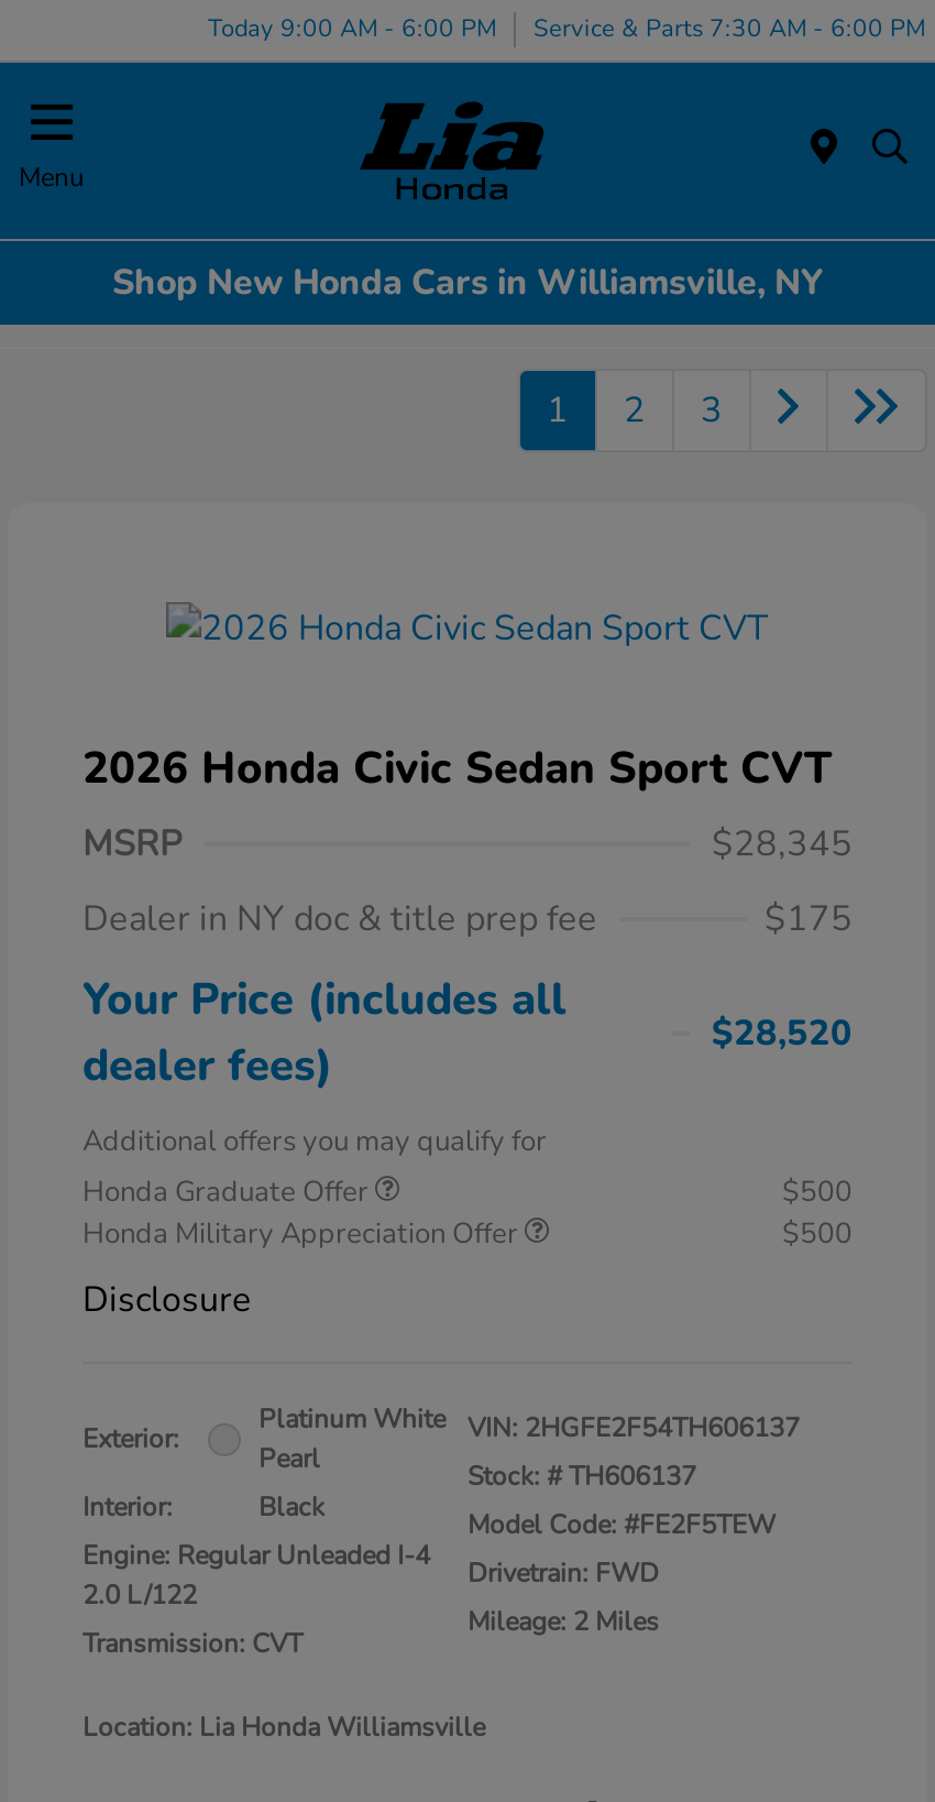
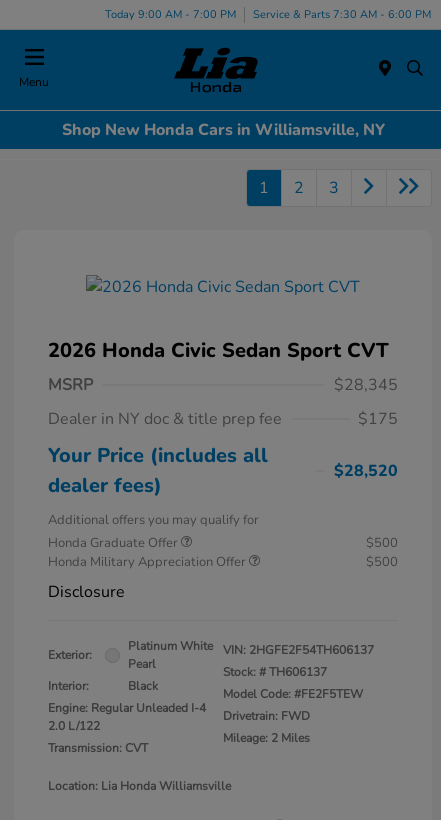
- Today 9:00 AM - 6:00 PM Service & Parts 7:30 AM - 6:00 PM
+ Today 9:00 AM - 7:00 PM Service & Parts 7:30 AM - 6:00 PM
